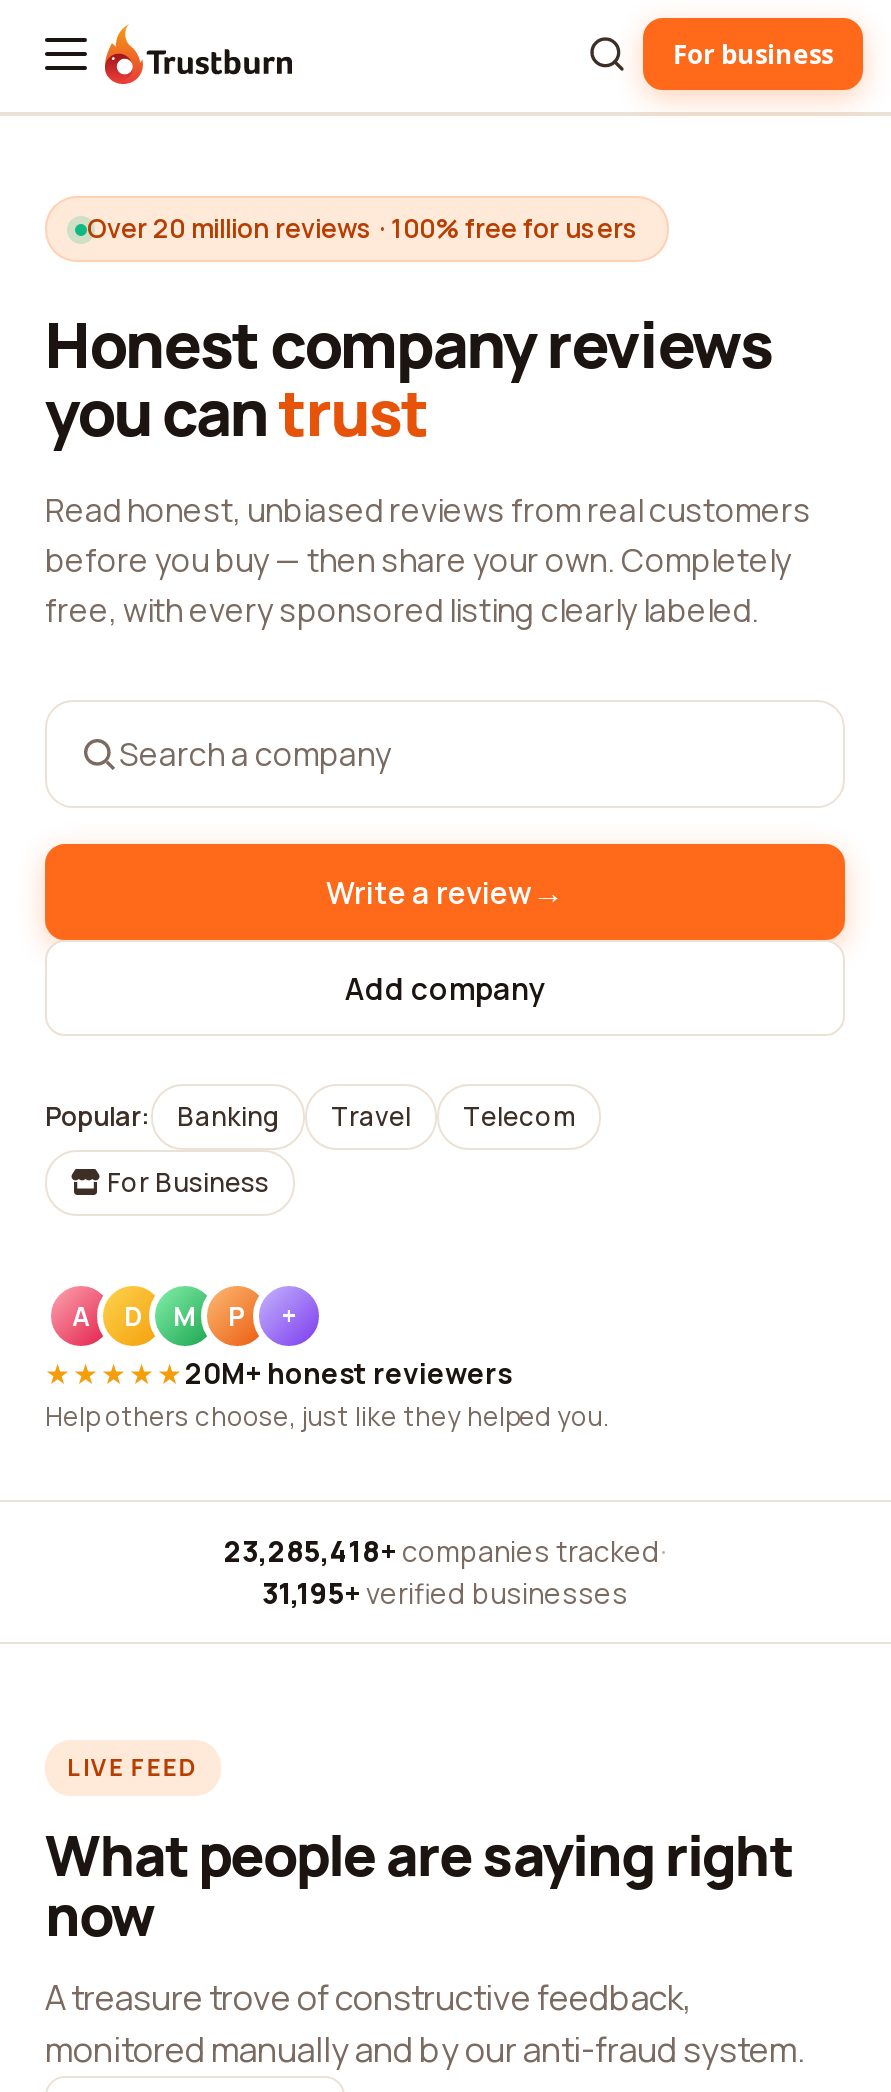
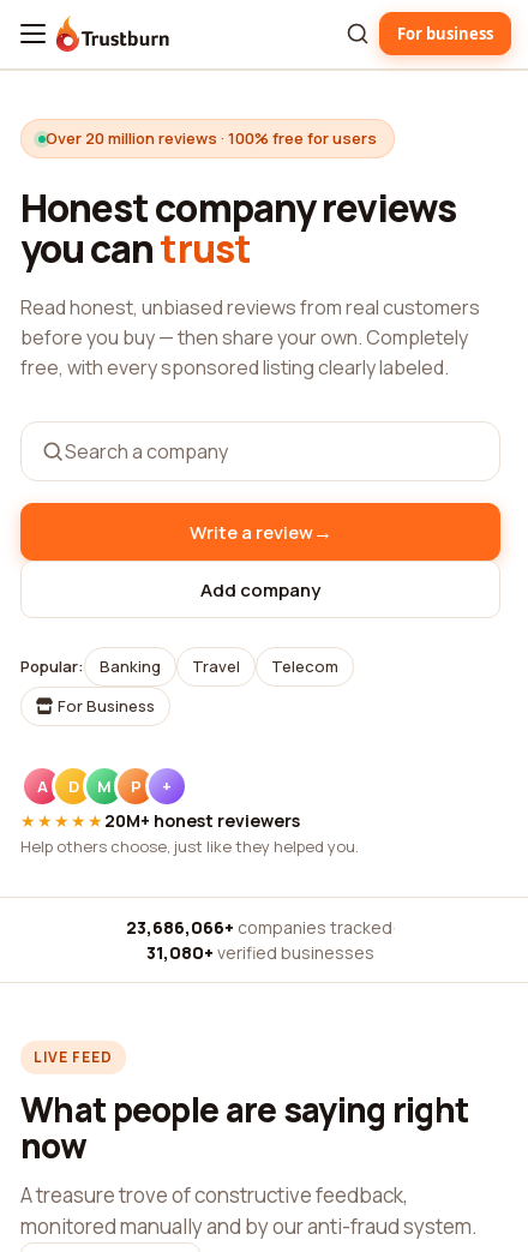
- 23,285,418+ companies tracked ·
+ 23,686,066+ companies tracked ·

- 31,195+ verified businesses
+ 31,080+ verified businesses
